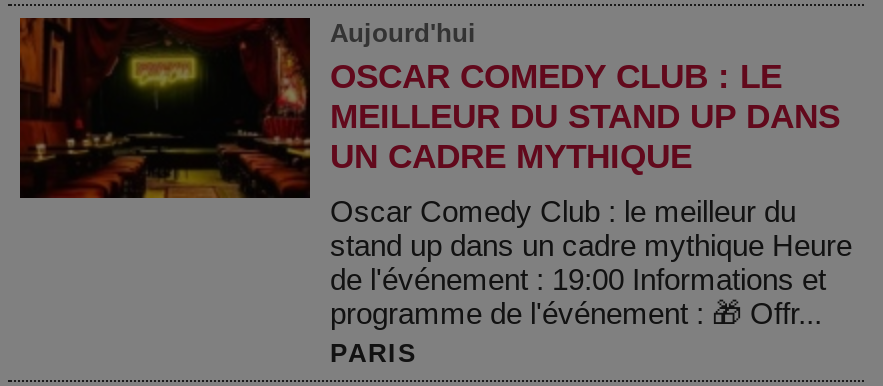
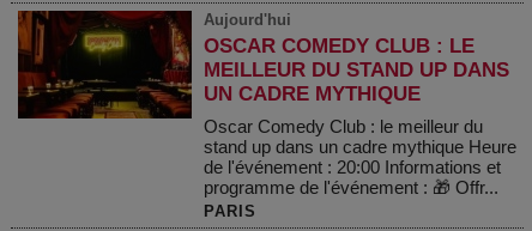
- de l'événement : 19:00 Informations et
+ de l'événement : 20:00 Informations et
